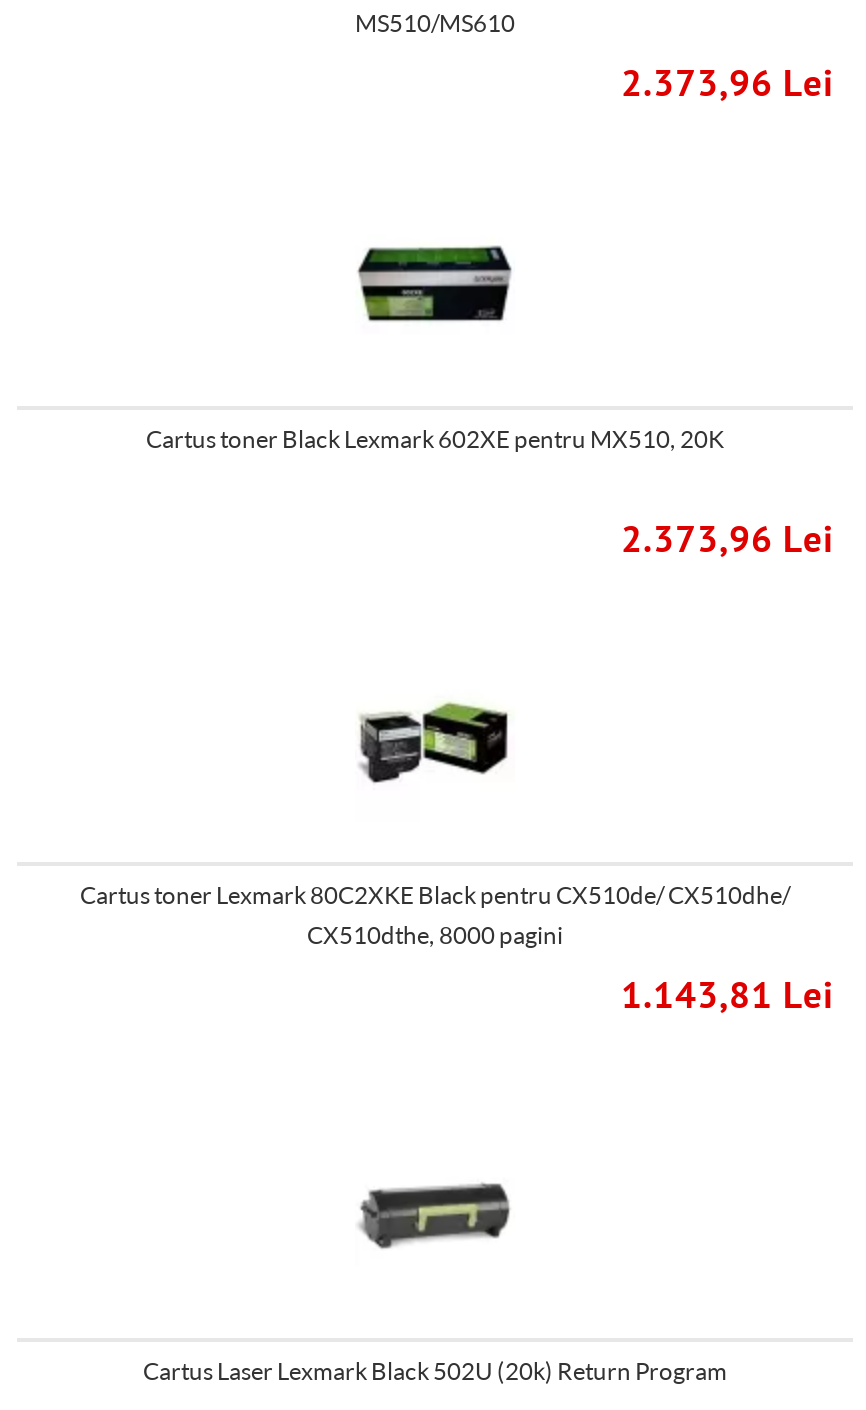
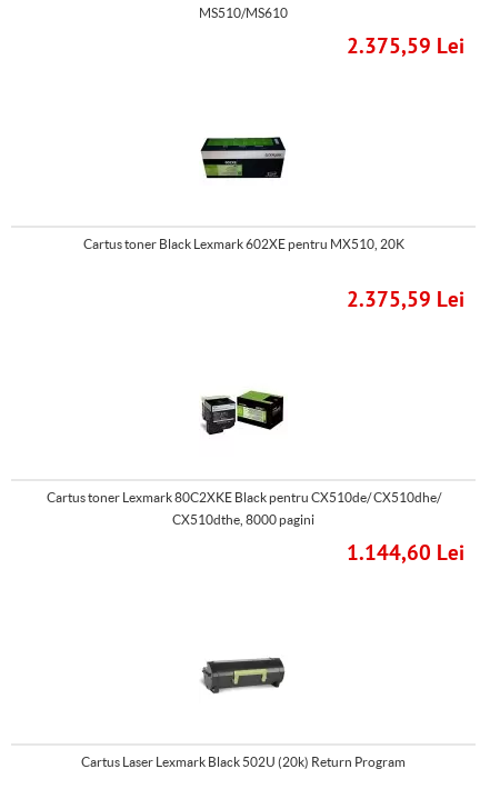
- 2.373,96 Lei
+ 2.375,59 Lei

- 2.373,96 Lei
+ 2.375,59 Lei

- 1.143,81 Lei
+ 1.144,60 Lei
